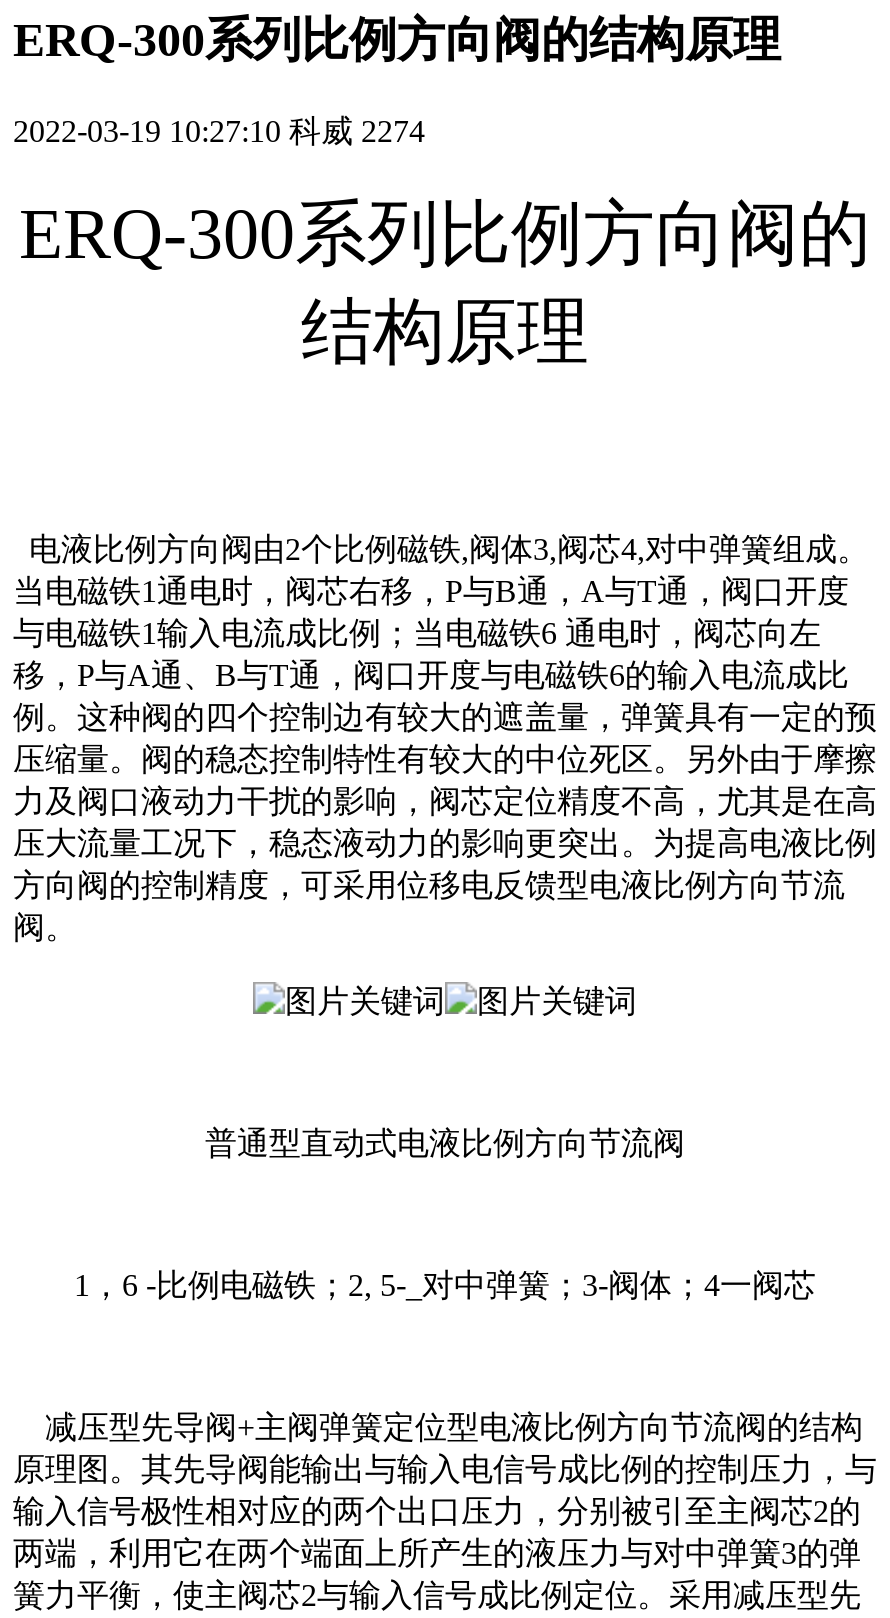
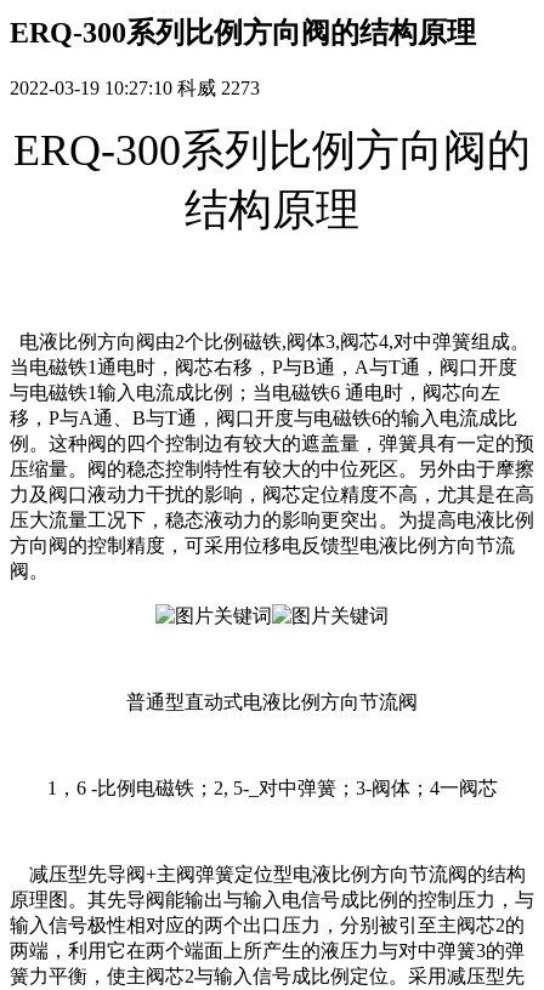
- 2022-03-19 10:27:10 科威 2274
+ 2022-03-19 10:27:10 科威 2273
